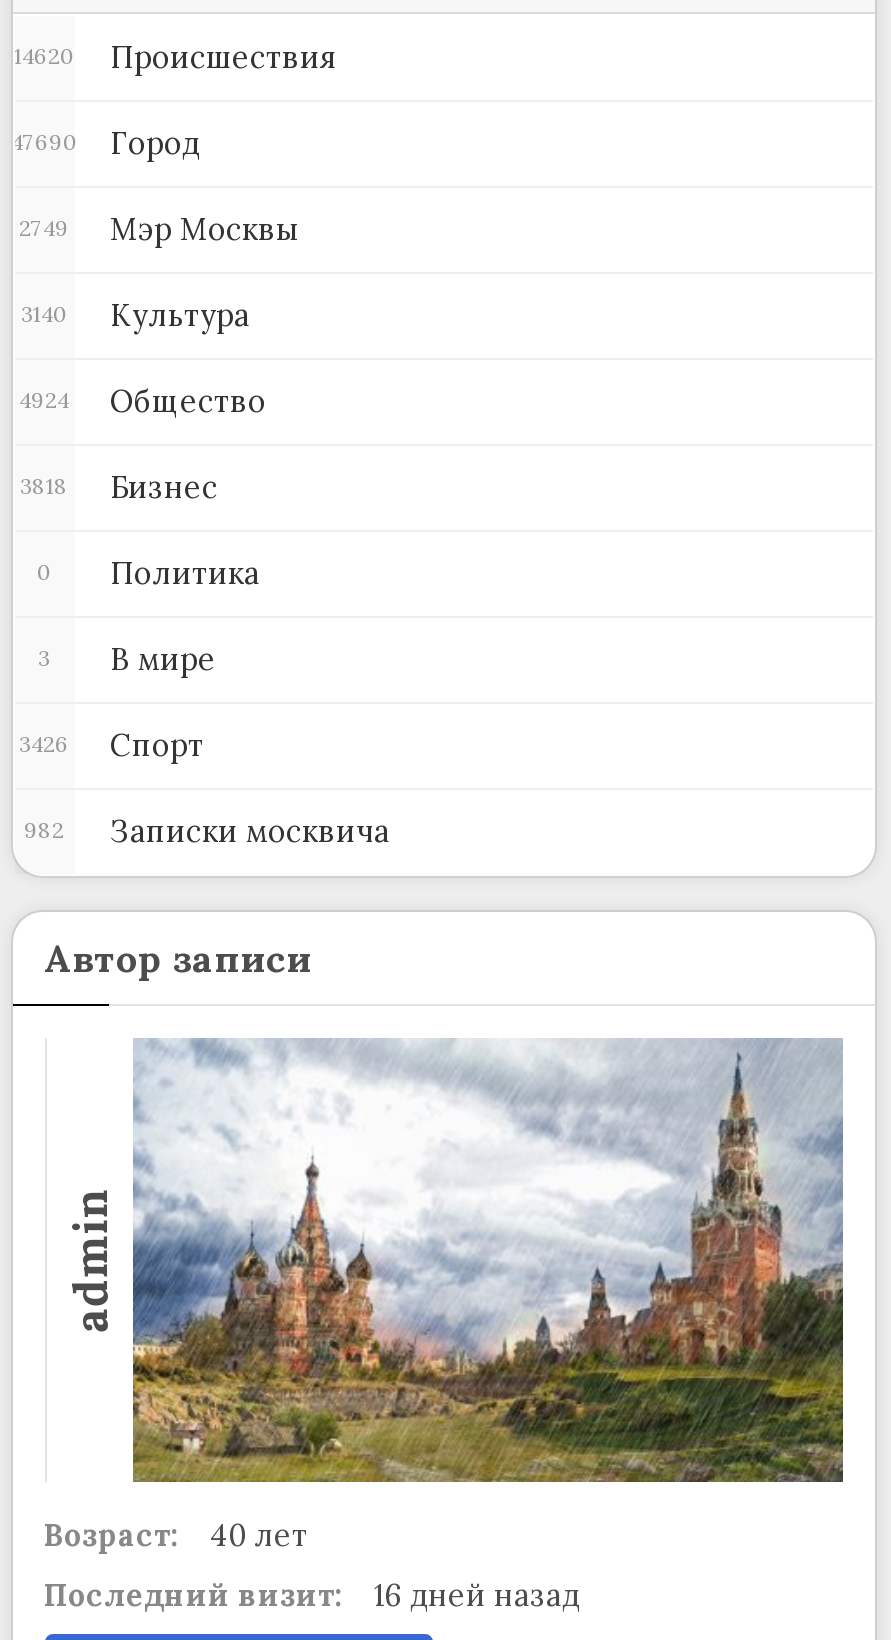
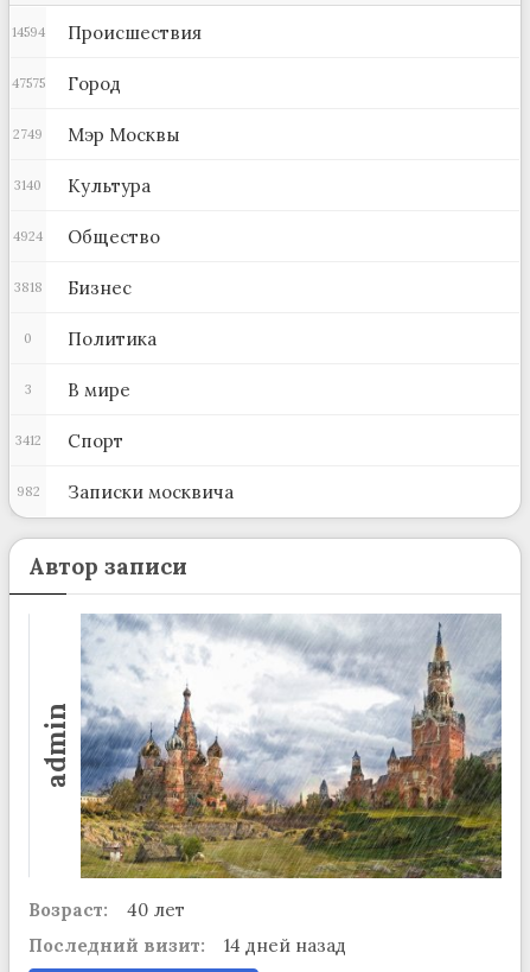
- 14620 Происшествия
+ 14594 Происшествия

- 47690 Город
+ 47575 Город

- 3426 Спорт
+ 3412 Спорт

- Последний визит: 16 дней назад
+ Последний визит: 14 дней назад
